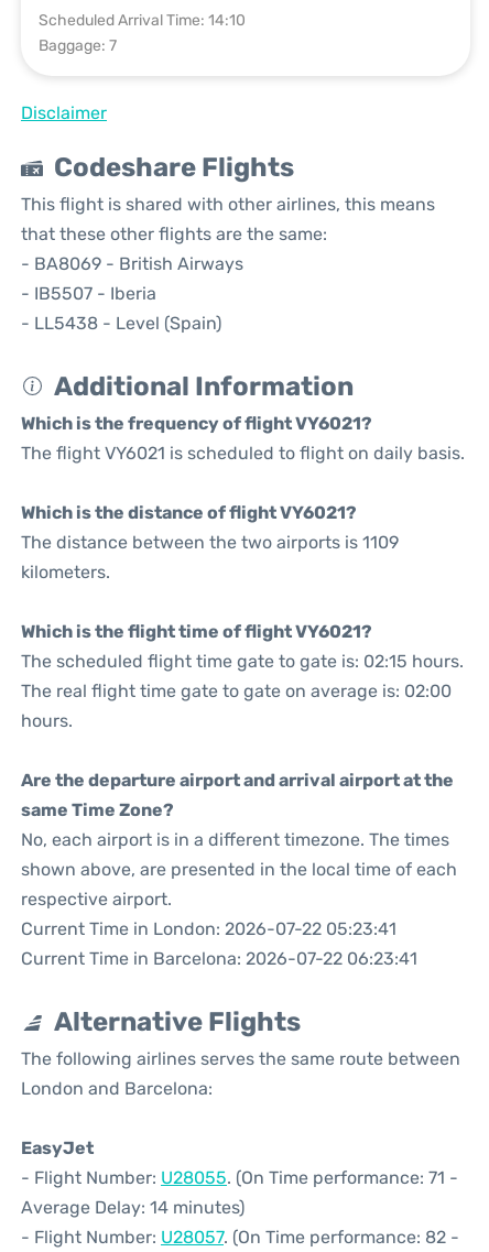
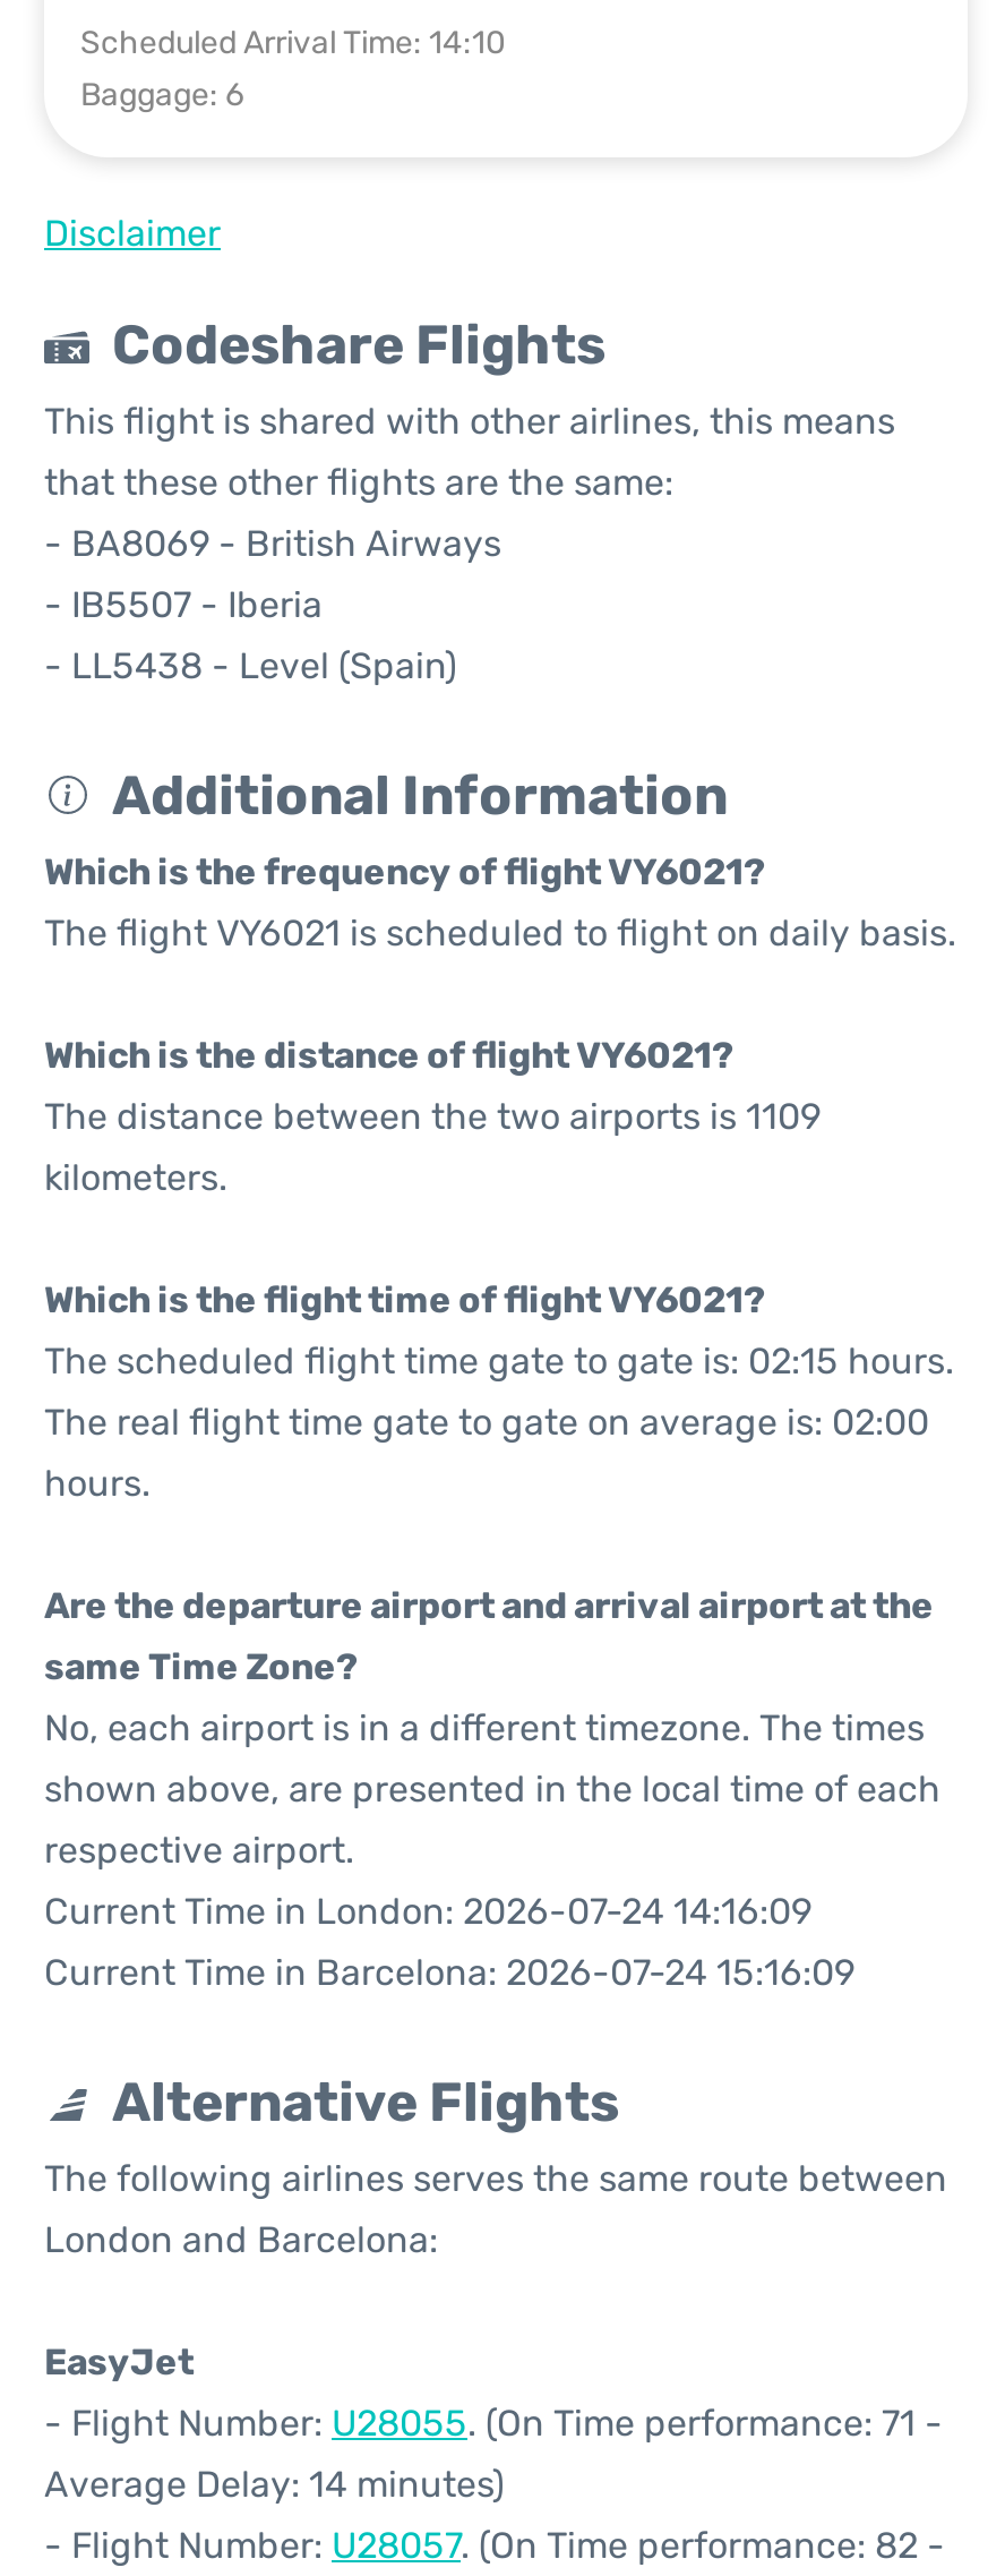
- Baggage: 7
+ Baggage: 6

- Current Time in London: 2026-07-22 05:23:41
+ Current Time in London: 2026-07-24 14:16:09

- Current Time in Barcelona: 2026-07-22 06:23:41
+ Current Time in Barcelona: 2026-07-24 15:16:09
